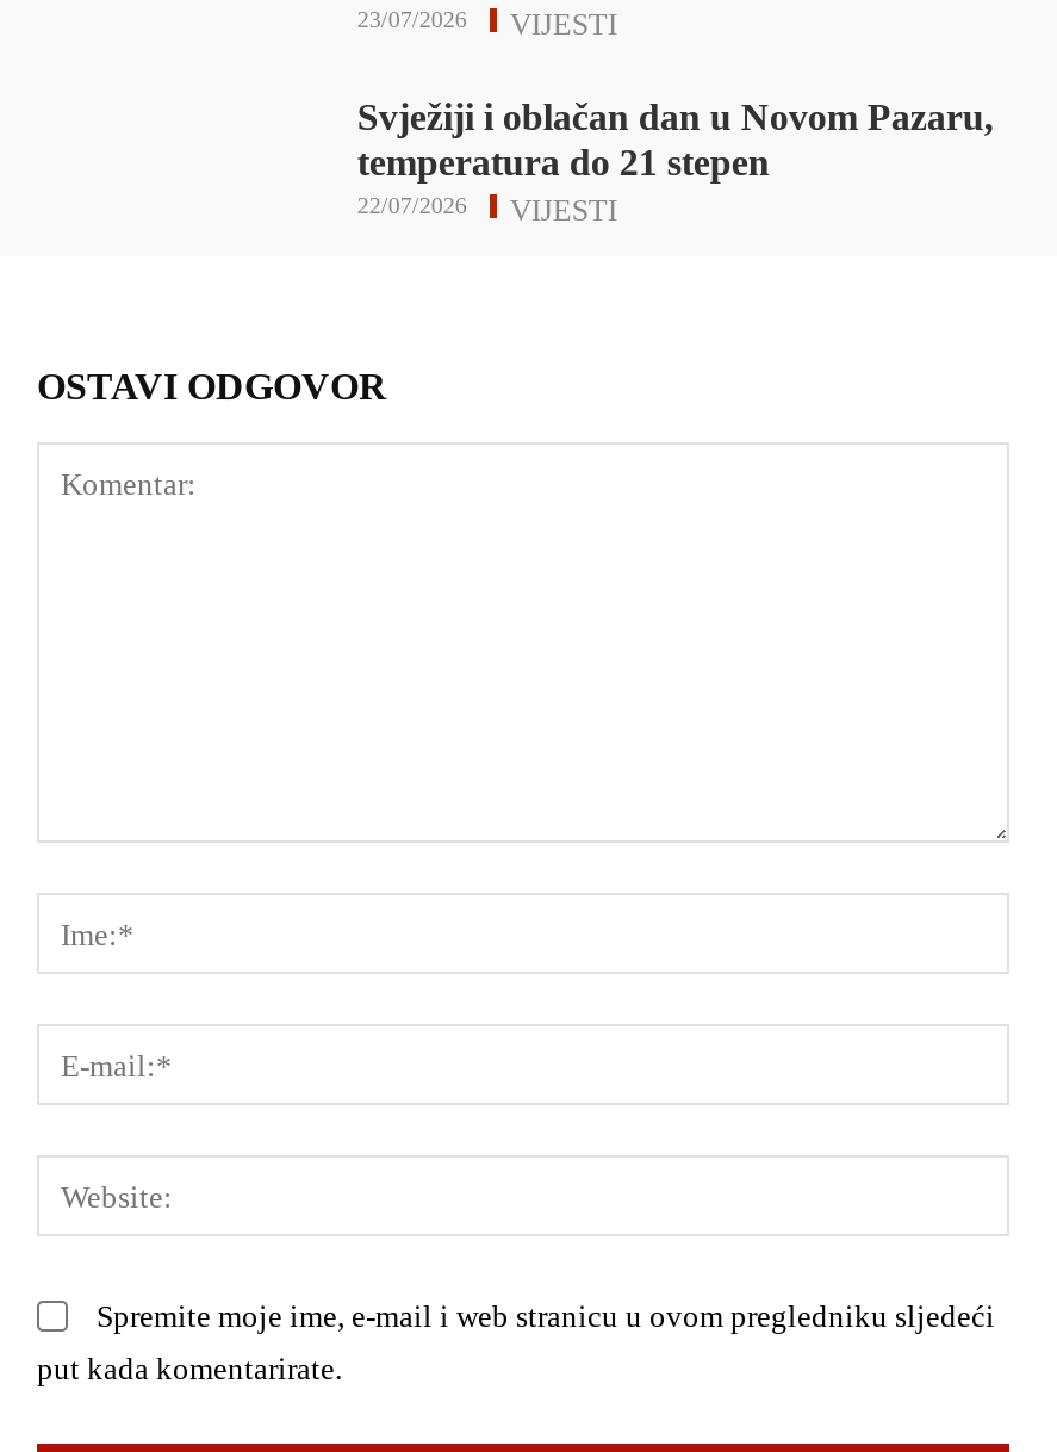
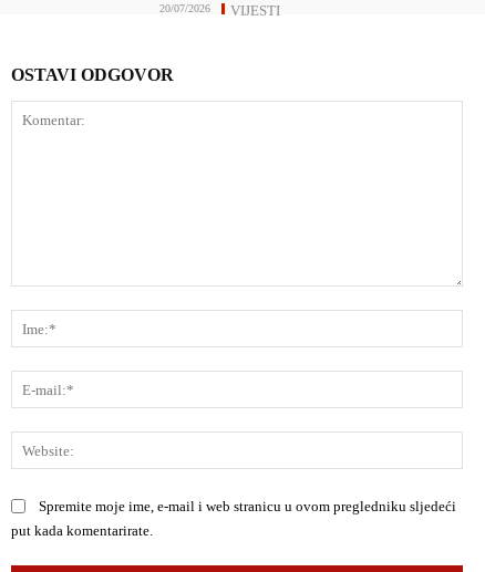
- 23/07/2026
- Svježiji i oblačan dan u Novom Pazaru,
- temperatura do 21 stepen
- VIJESTI
- 22/07/2026
+ 20/07/2026
